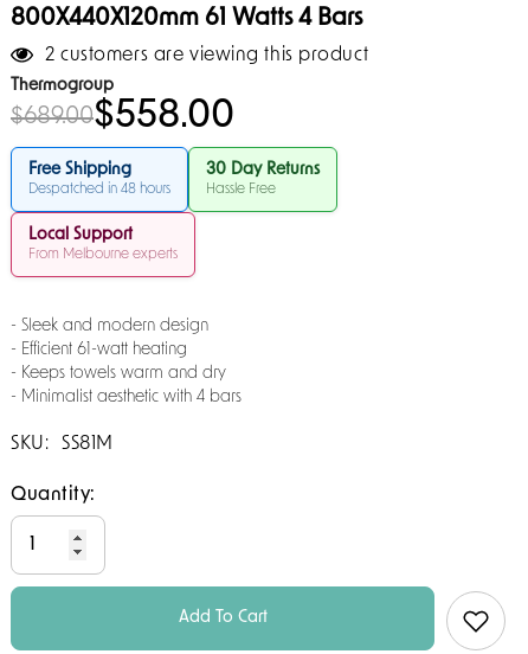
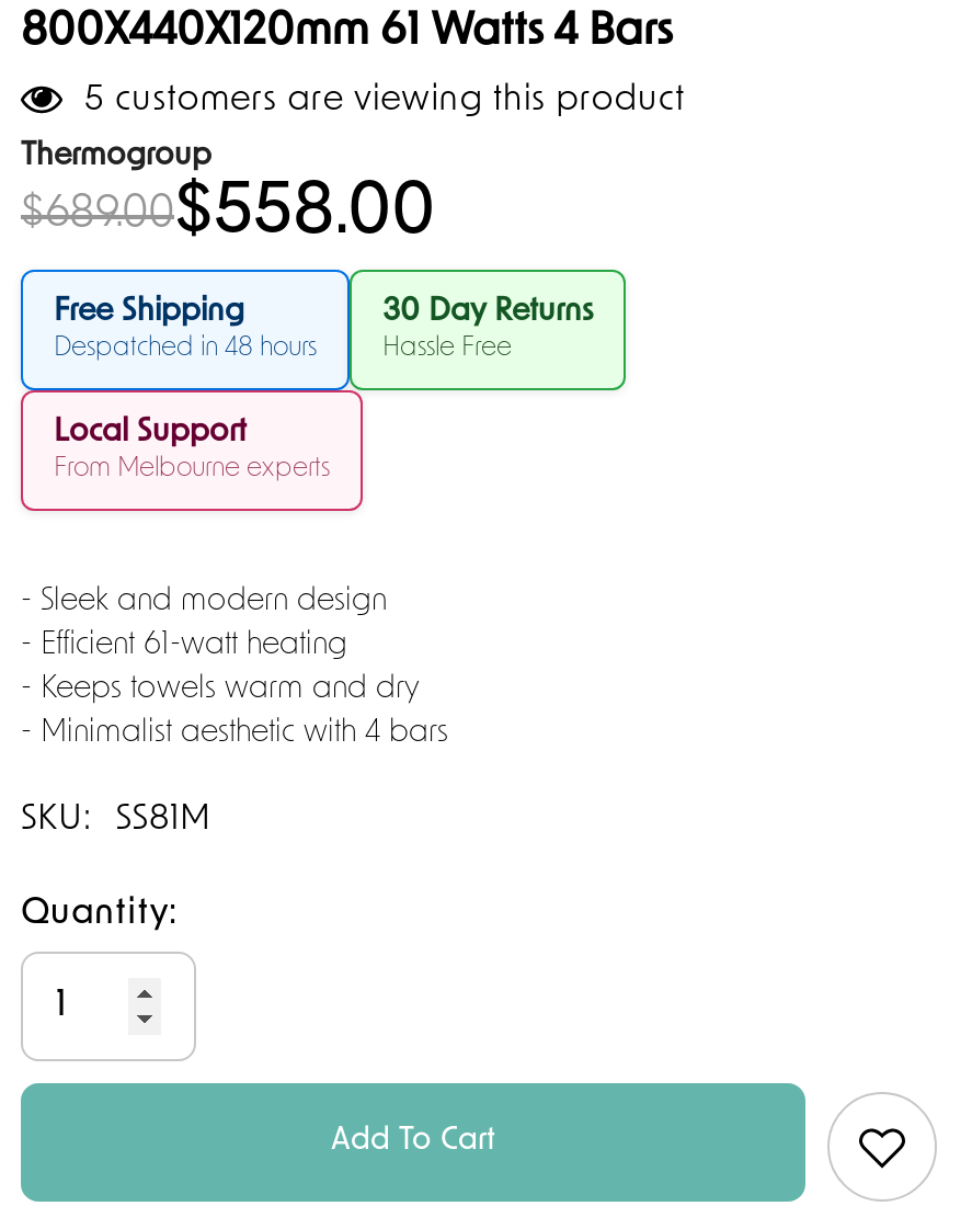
- 2 customers are viewing this product
+ 5 customers are viewing this product
